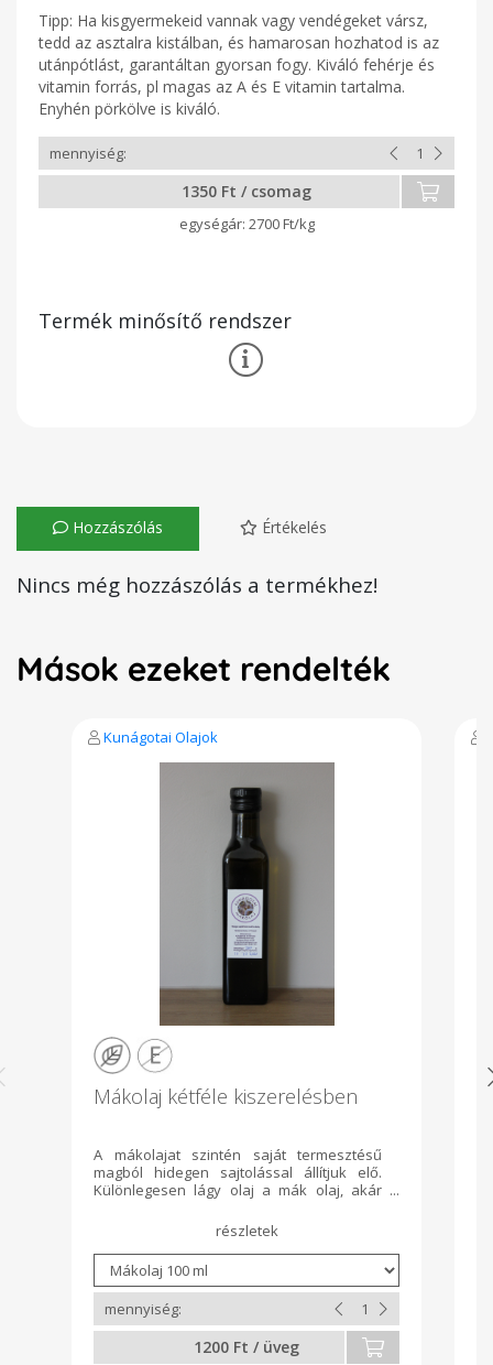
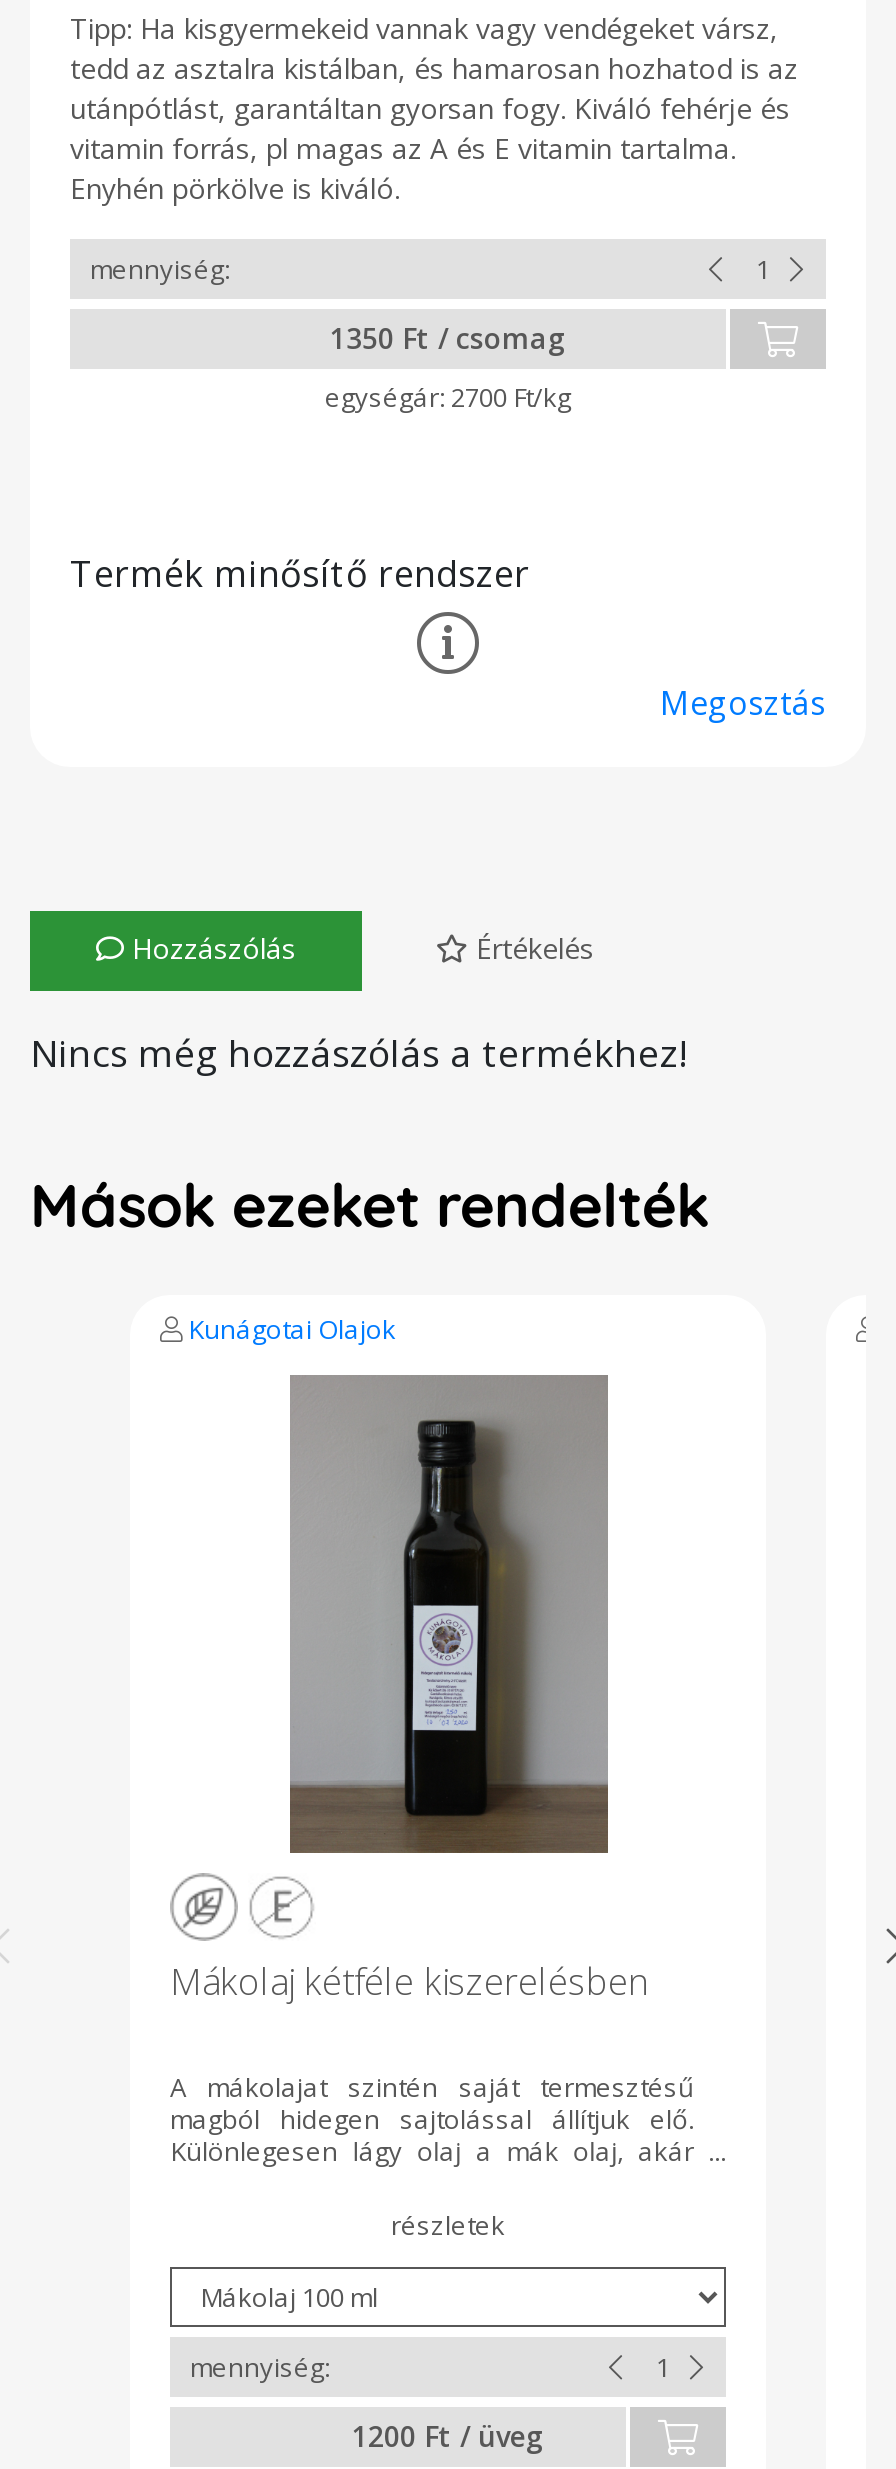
+ Megosztás
